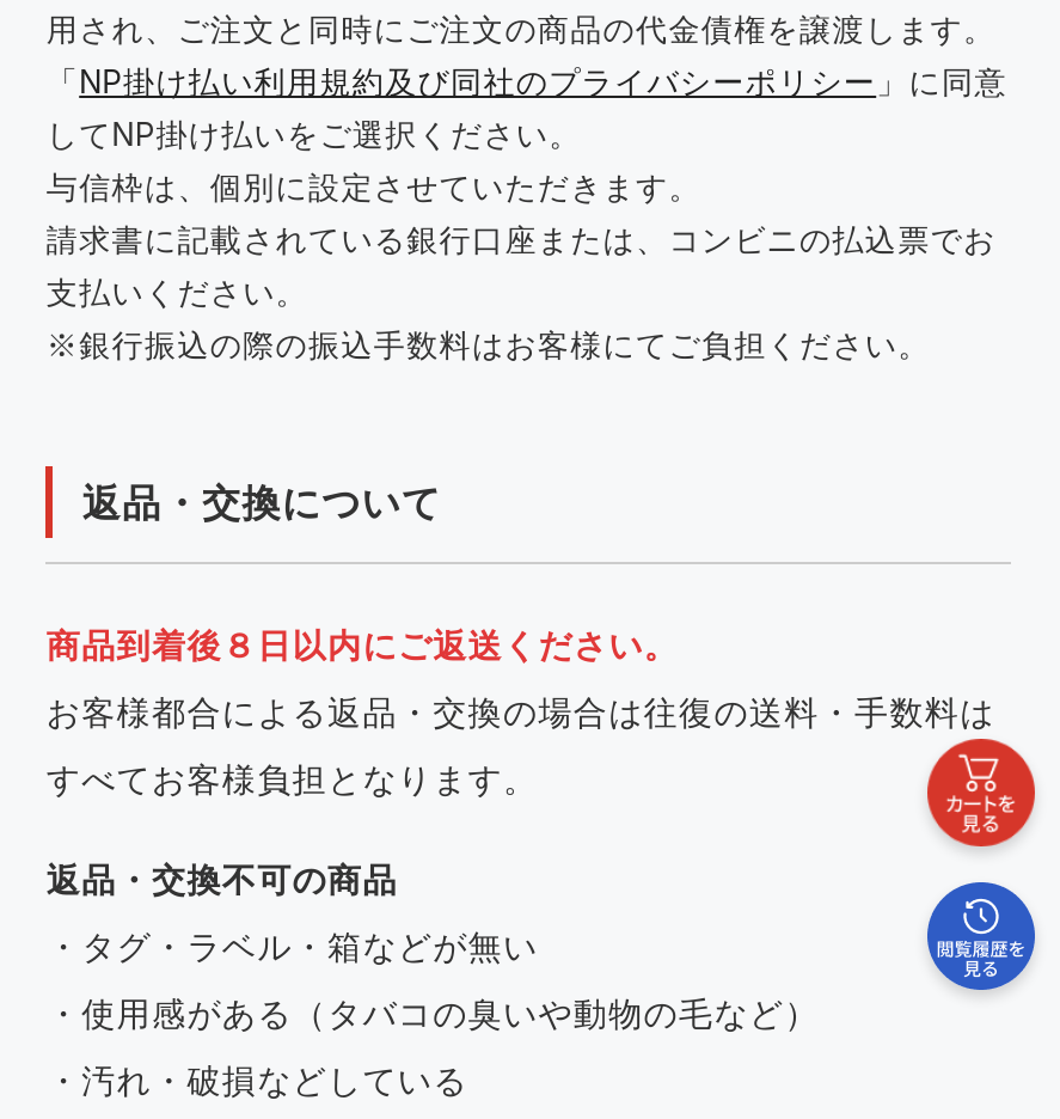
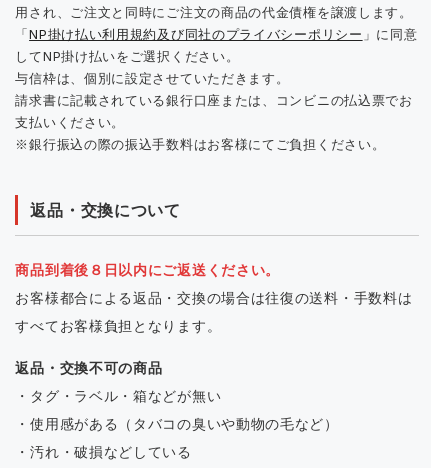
- [image]

- [image]
